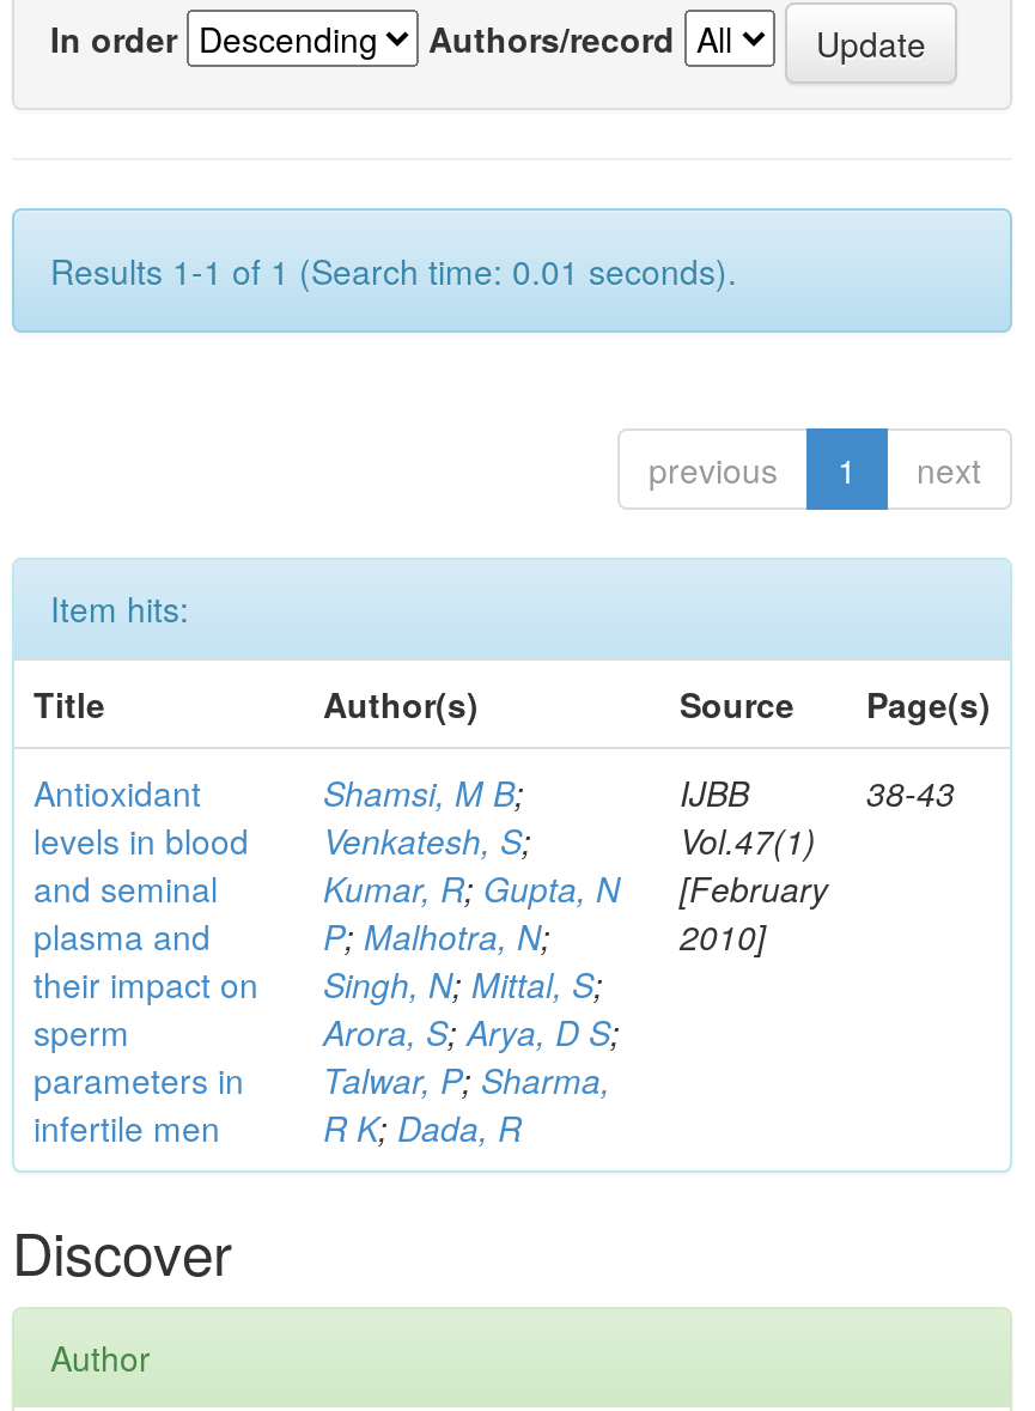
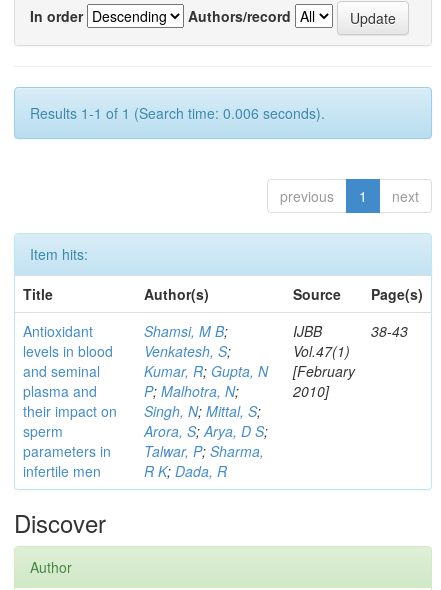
- Results 1-1 of 1 (Search time: 0.01 seconds).
+ Results 1-1 of 1 (Search time: 0.006 seconds).
